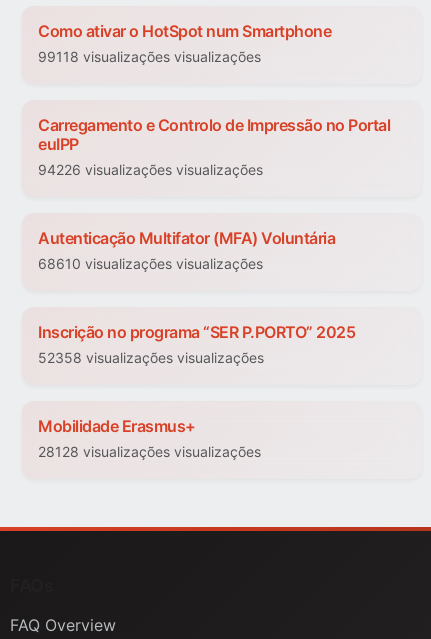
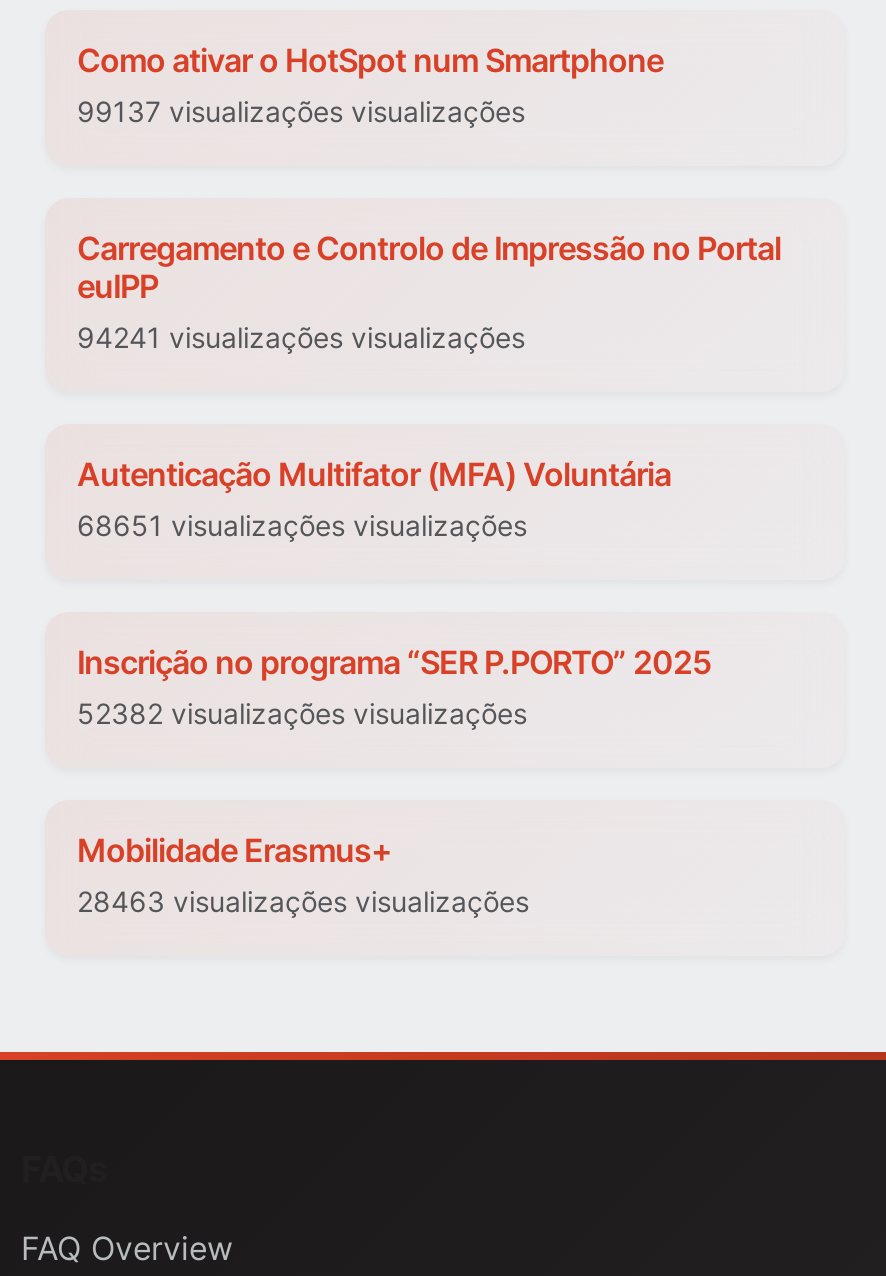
- 99118 visualizações visualizações
+ 99137 visualizações visualizações

- 94226 visualizações visualizações
+ 94241 visualizações visualizações

- 68610 visualizações visualizações
+ 68651 visualizações visualizações

- 52358 visualizações visualizações
+ 52382 visualizações visualizações

- 28128 visualizações visualizações
+ 28463 visualizações visualizações
